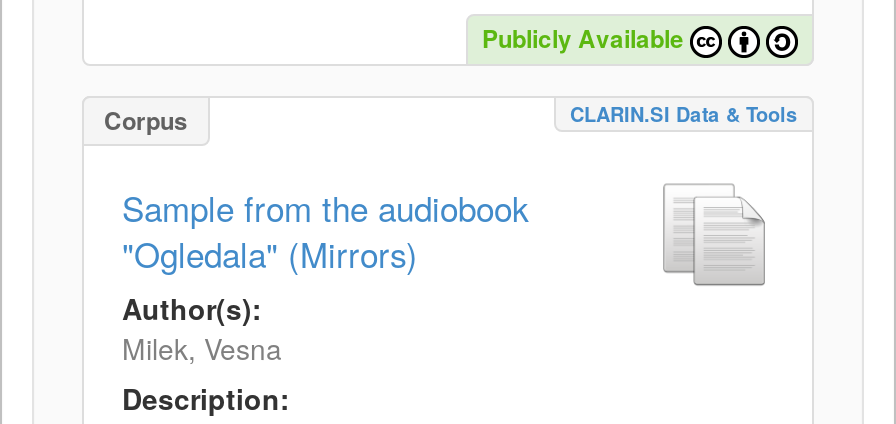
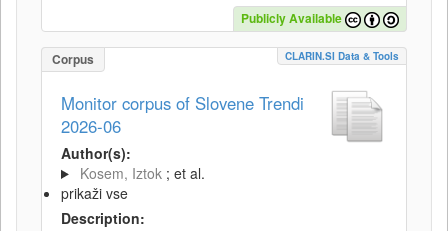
- Sample from the audiobook
- "Ogledala" (Mirrors)
+ Monitor corpus of Slovene Trendi
+ 2026-06

- Milek, Vesna
+ Kosem, Iztok ; et al.
+ prikaži vse
